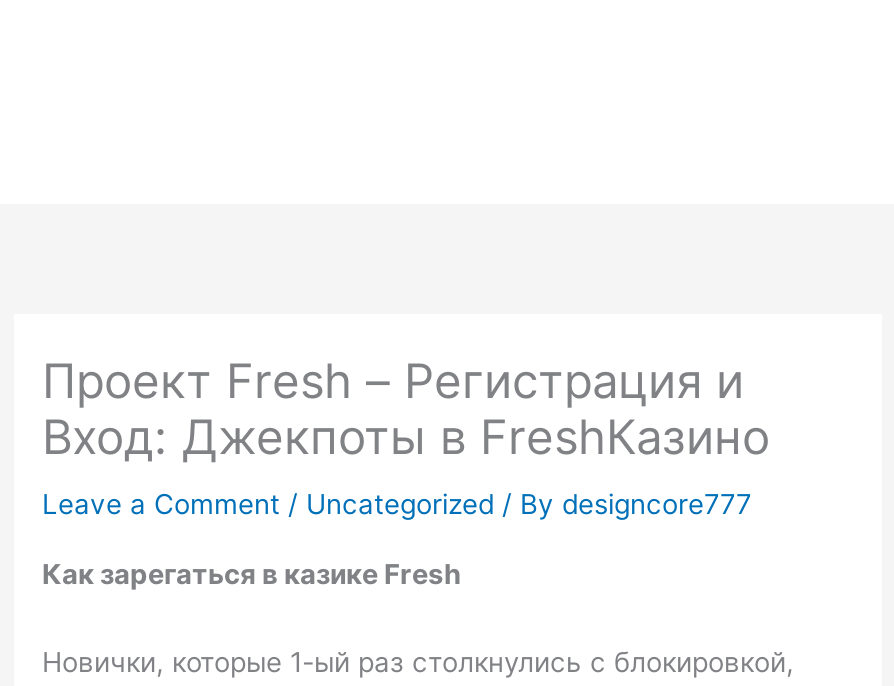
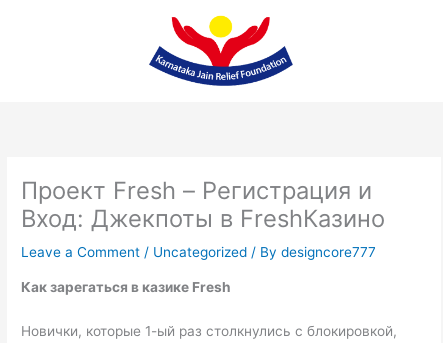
+ [image]
